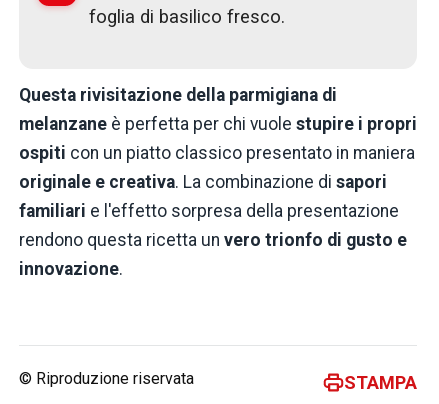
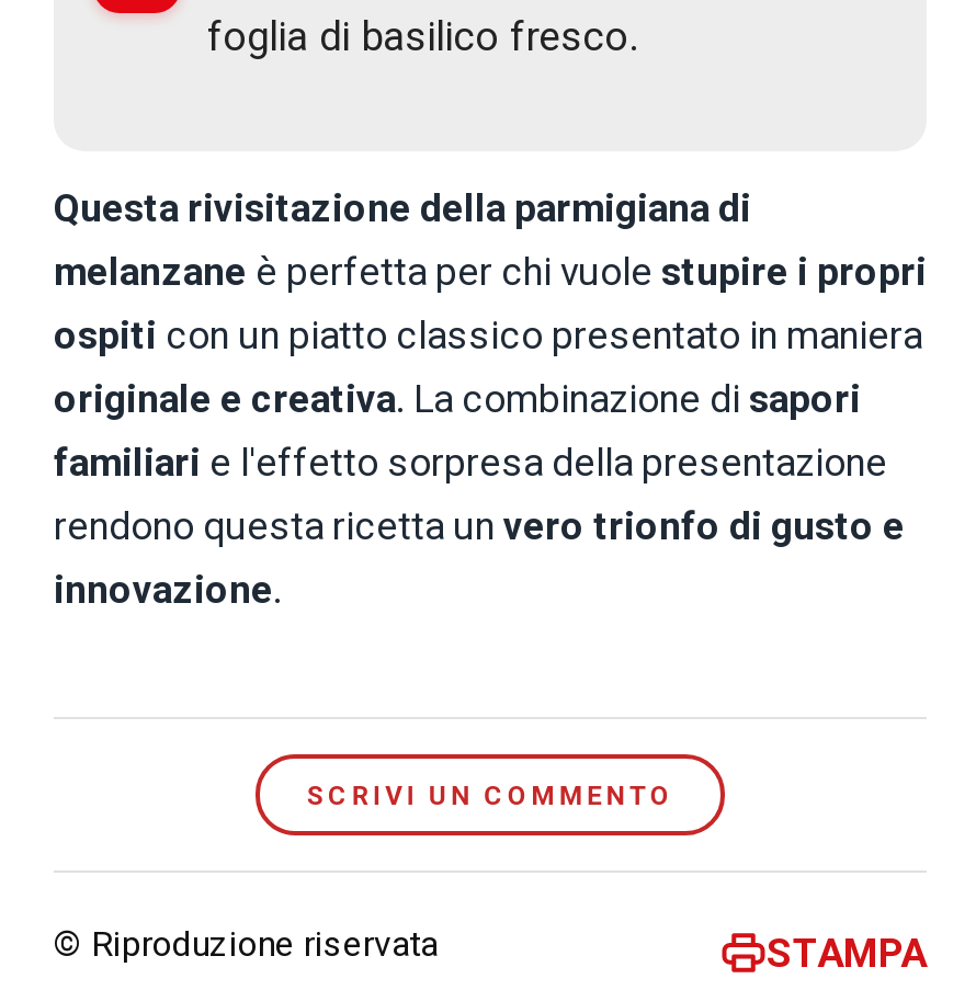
+ SCRIVI UN COMMENTO
